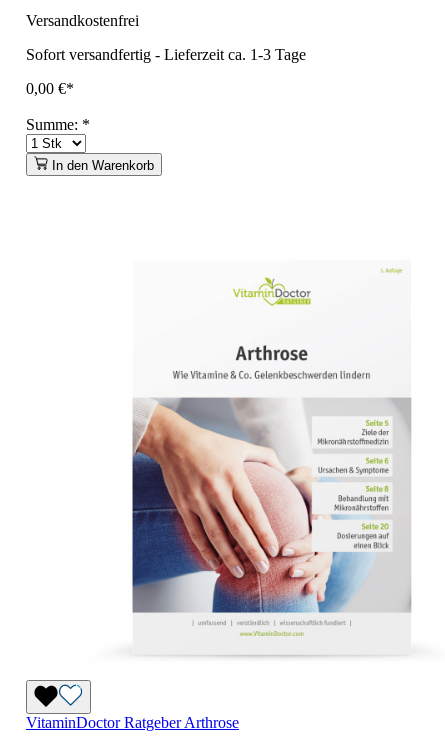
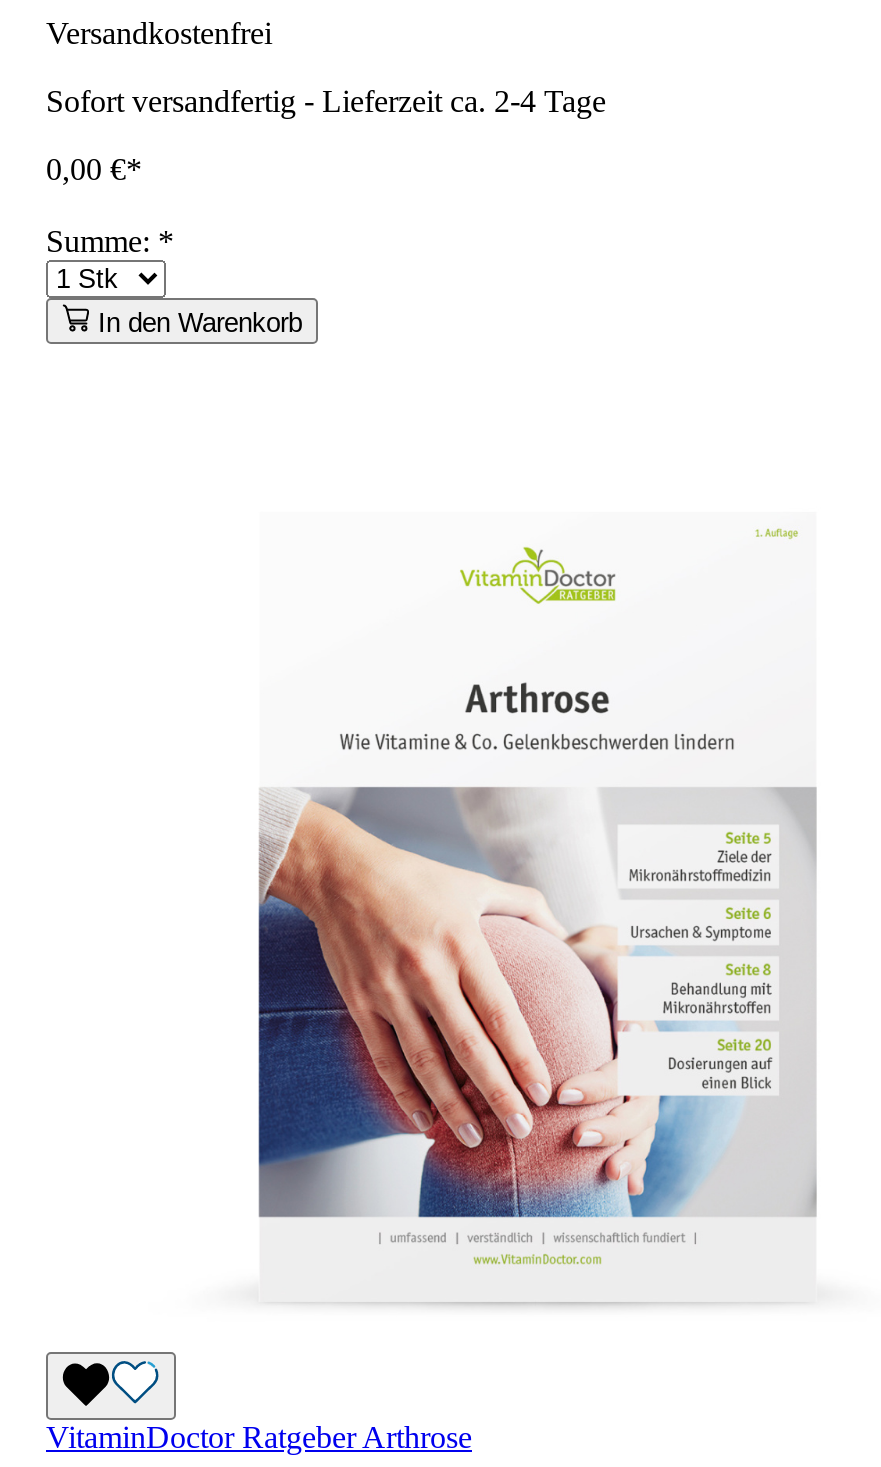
- Sofort versandfertig - Lieferzeit ca. 1-3 Tage
+ Sofort versandfertig - Lieferzeit ca. 2-4 Tage
